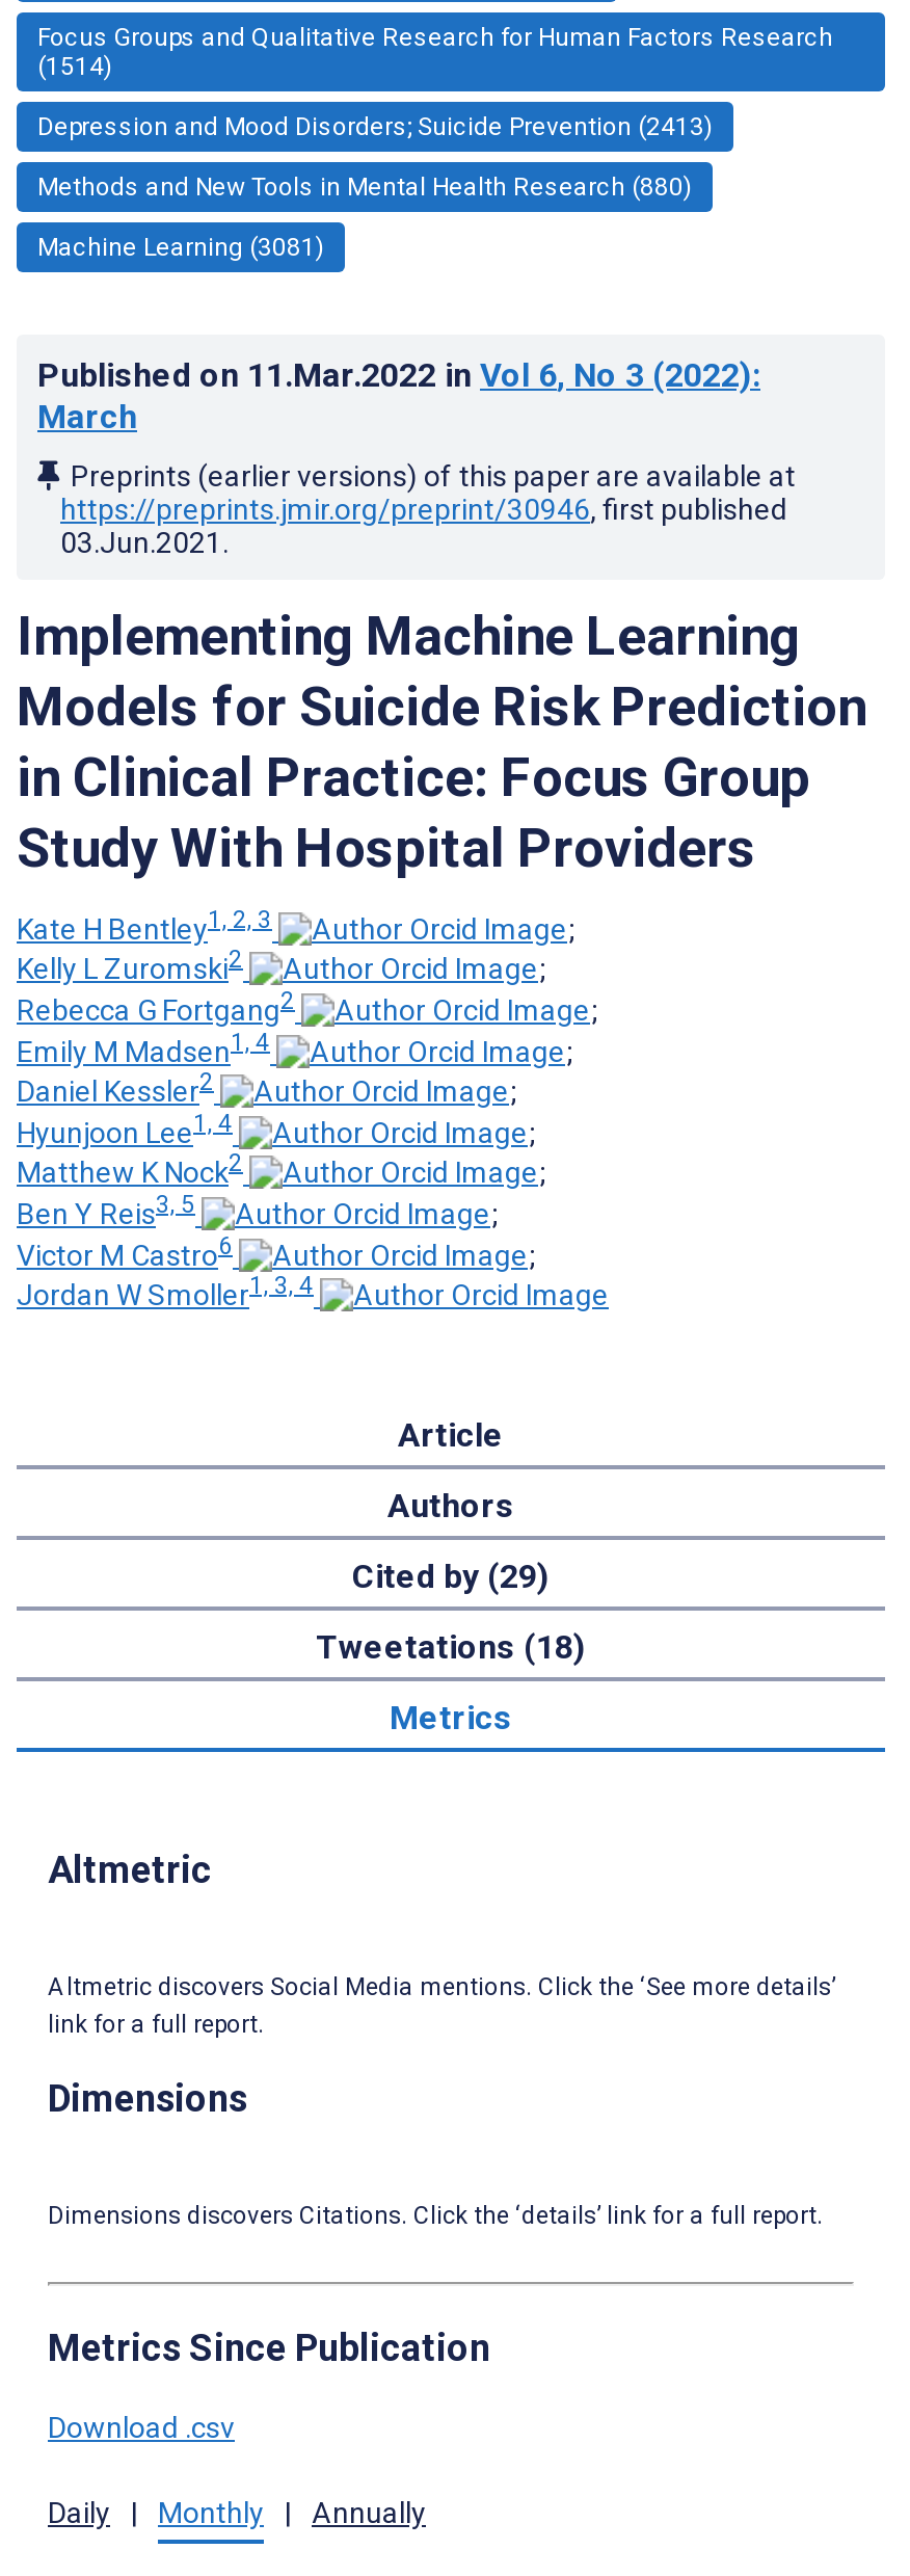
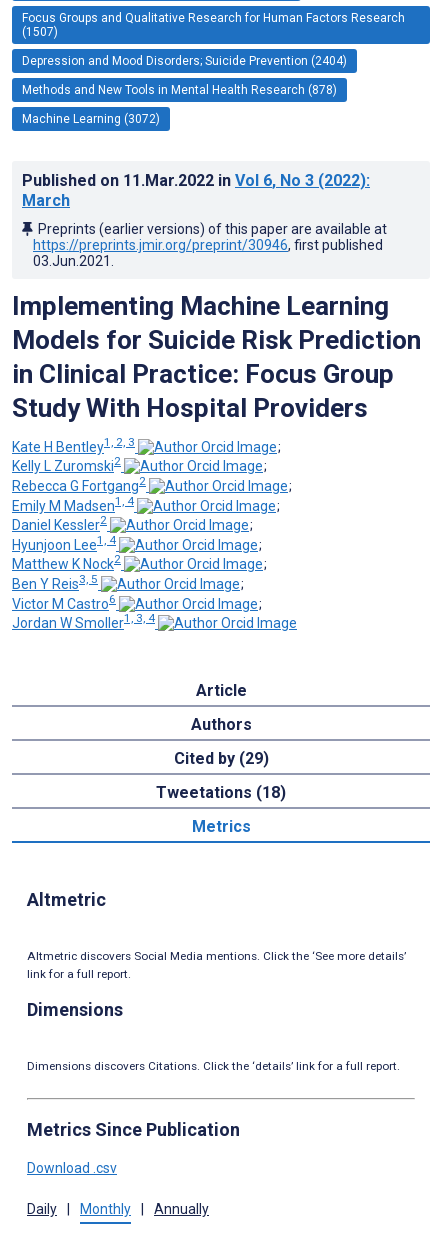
- (1514)
+ (1507)

- Depression and Mood Disorders; Suicide Prevention (2413)
+ Depression and Mood Disorders; Suicide Prevention (2404)

- Methods and New Tools in Mental Health Research (880)
+ Methods and New Tools in Mental Health Research (878)

- Machine Learning (3081)
+ Machine Learning (3072)
